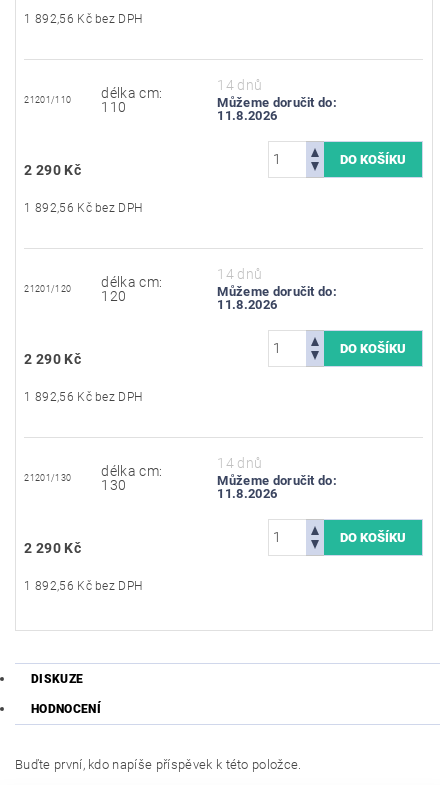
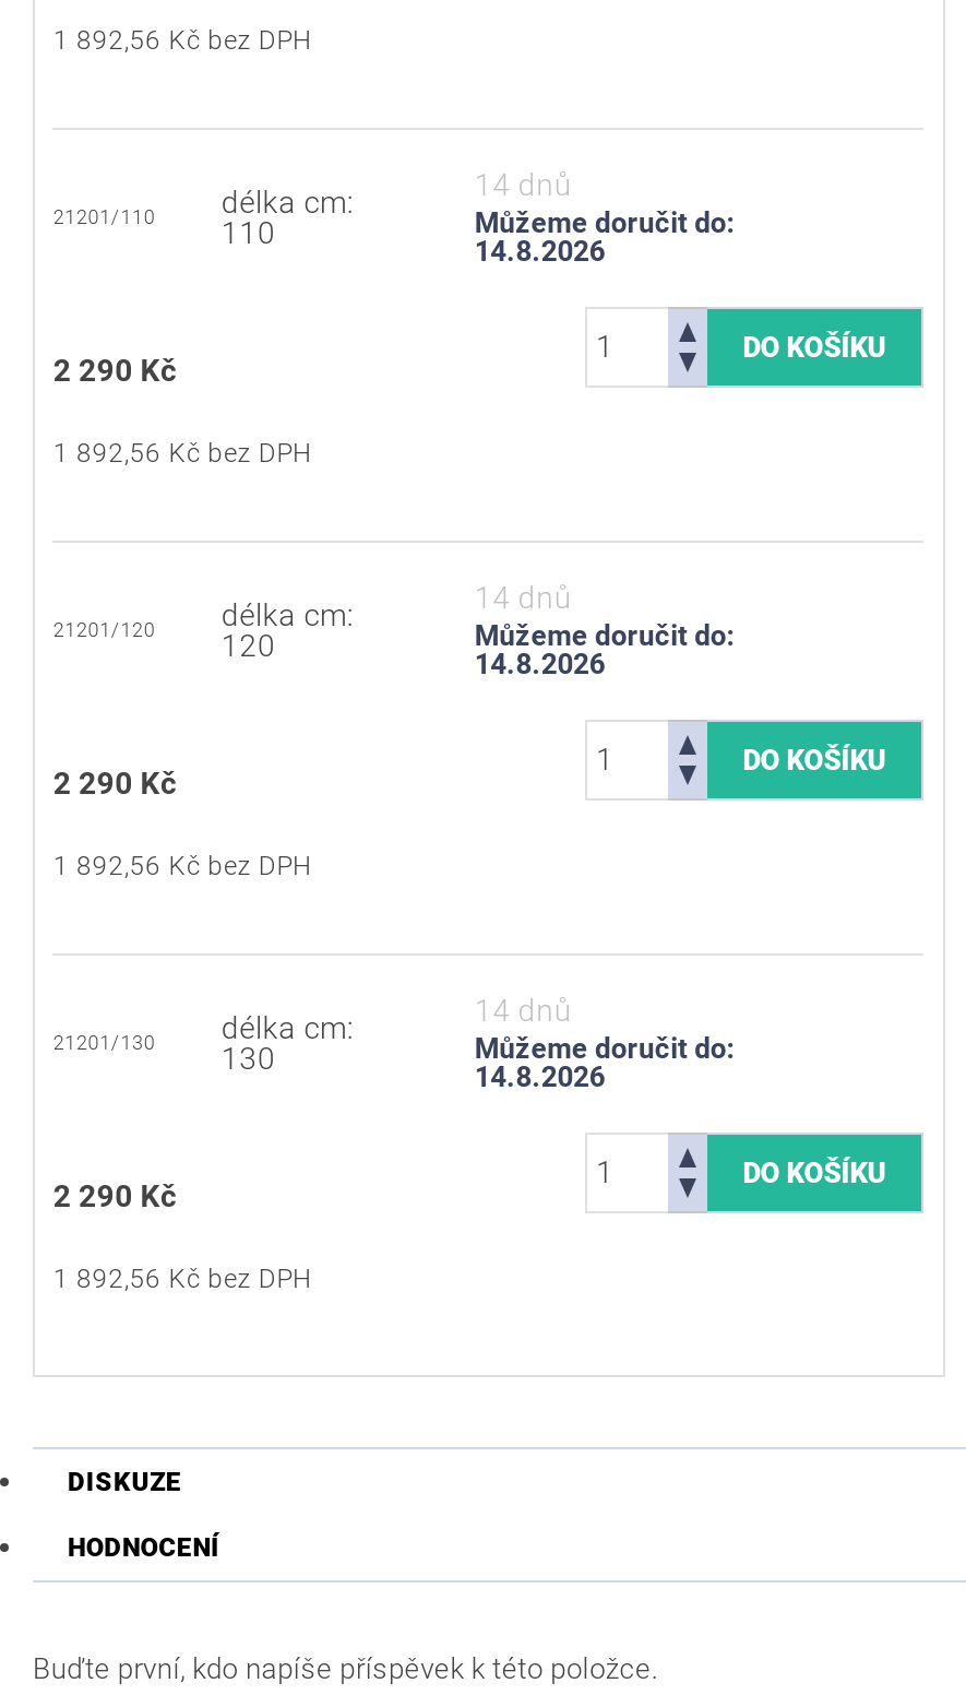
- 11.8.2026
+ 14.8.2026

- 11.8.2026
+ 14.8.2026

- 11.8.2026
+ 14.8.2026
